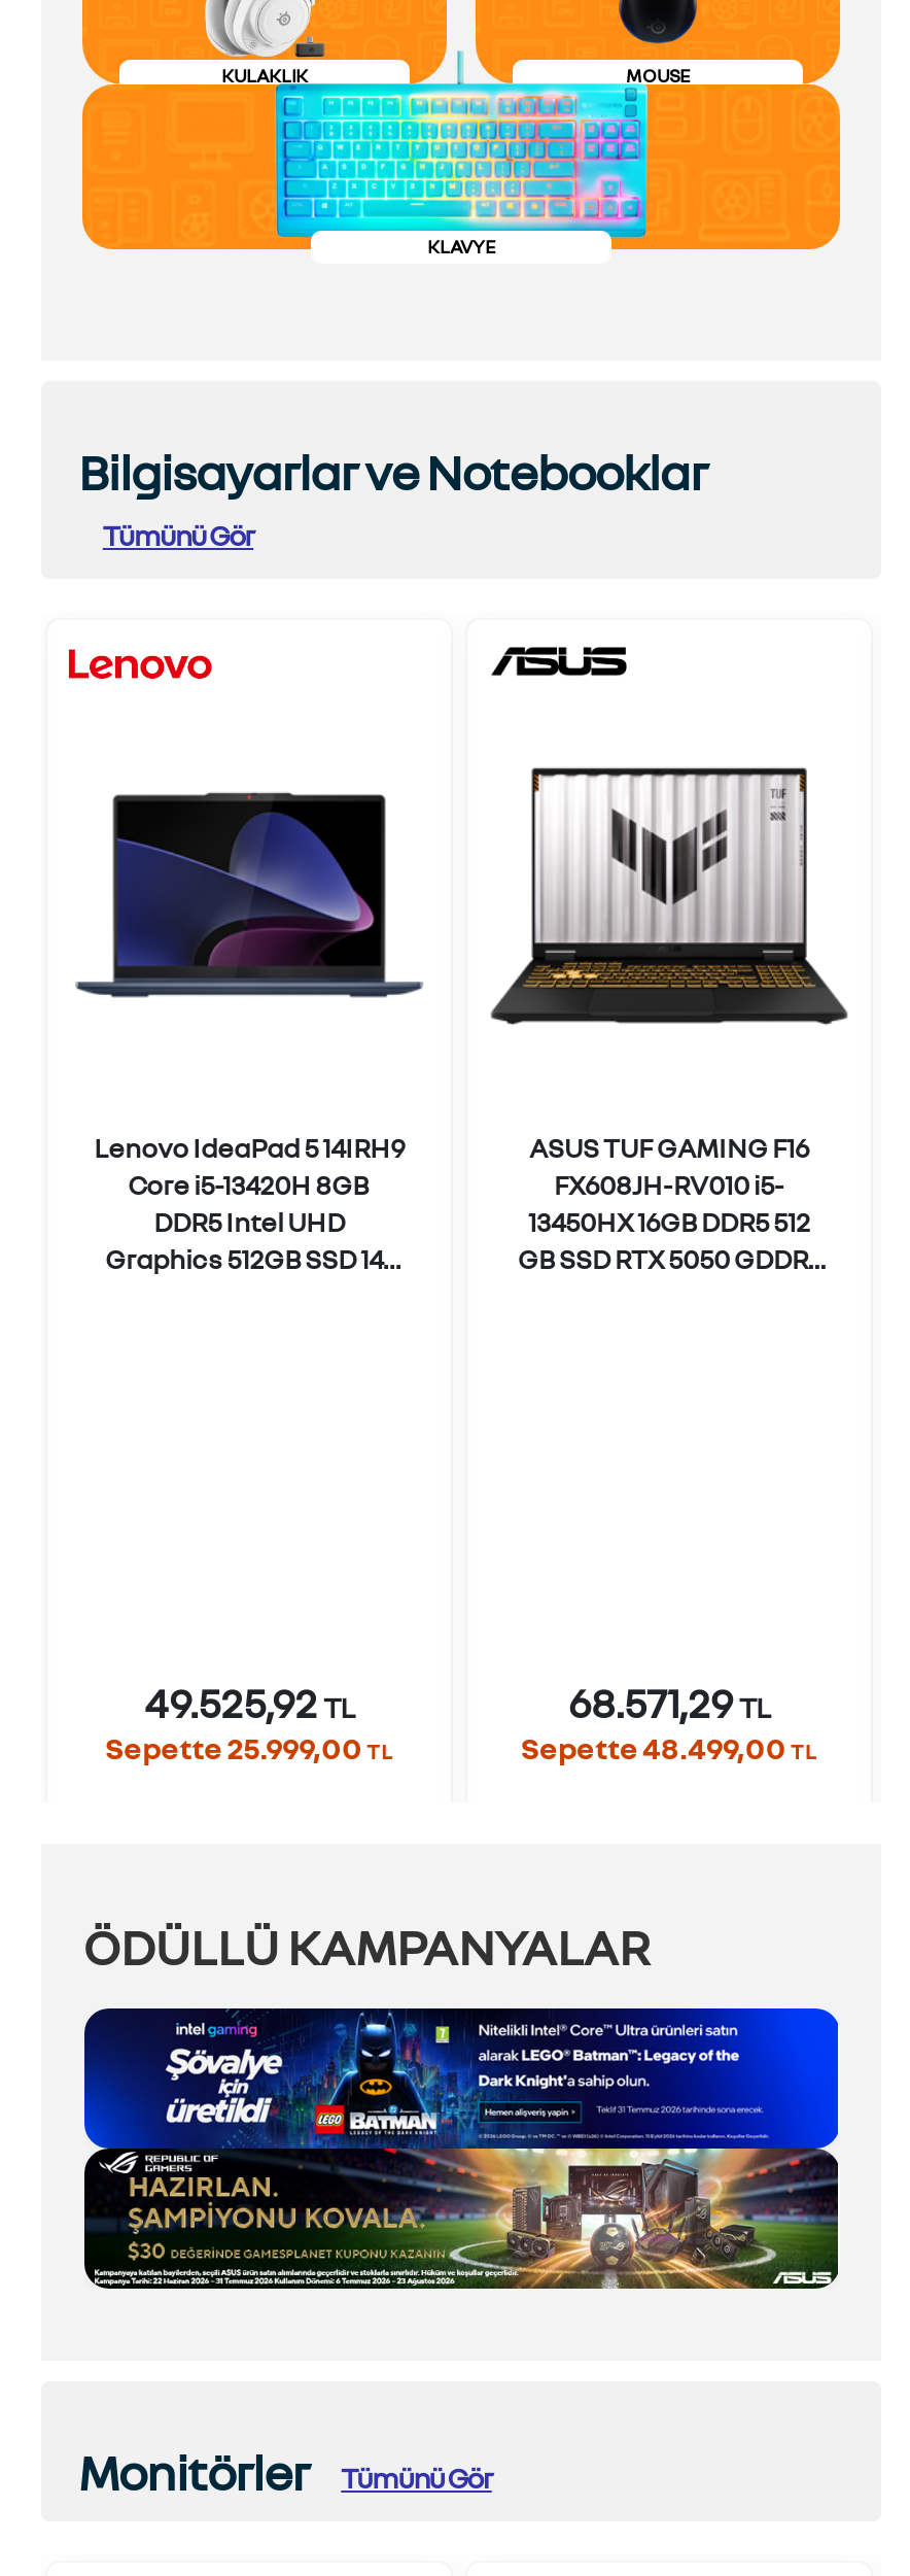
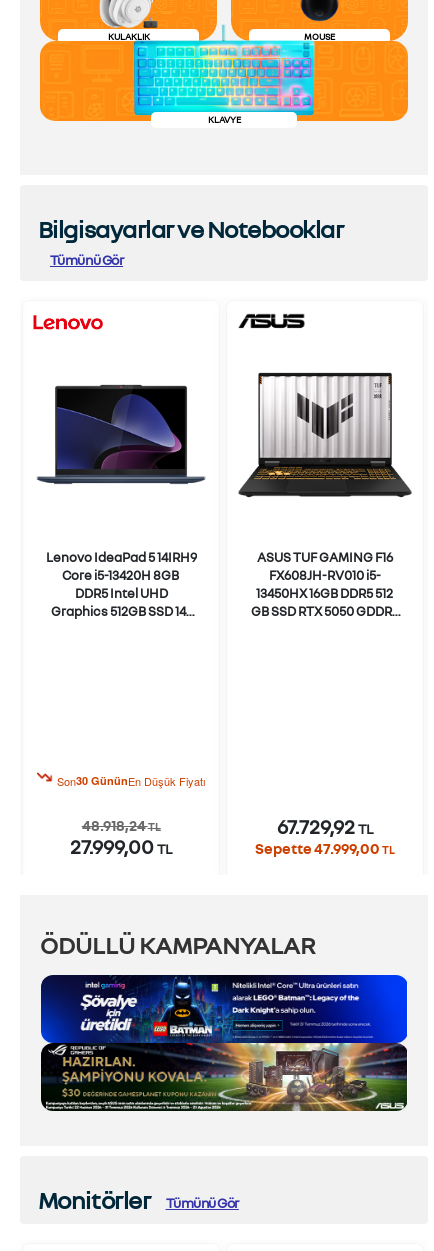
- 49.525,92TL
- Sepette 25.999,00 TL
+ Son30 GününEn Düşük Fiyatı
+ 48.918,24TL
+ 27.999,00TL

- 68.571,29TL
+ 67.729,92TL

- Sepette 48.499,00TL
+ Sepette 47.999,00TL
